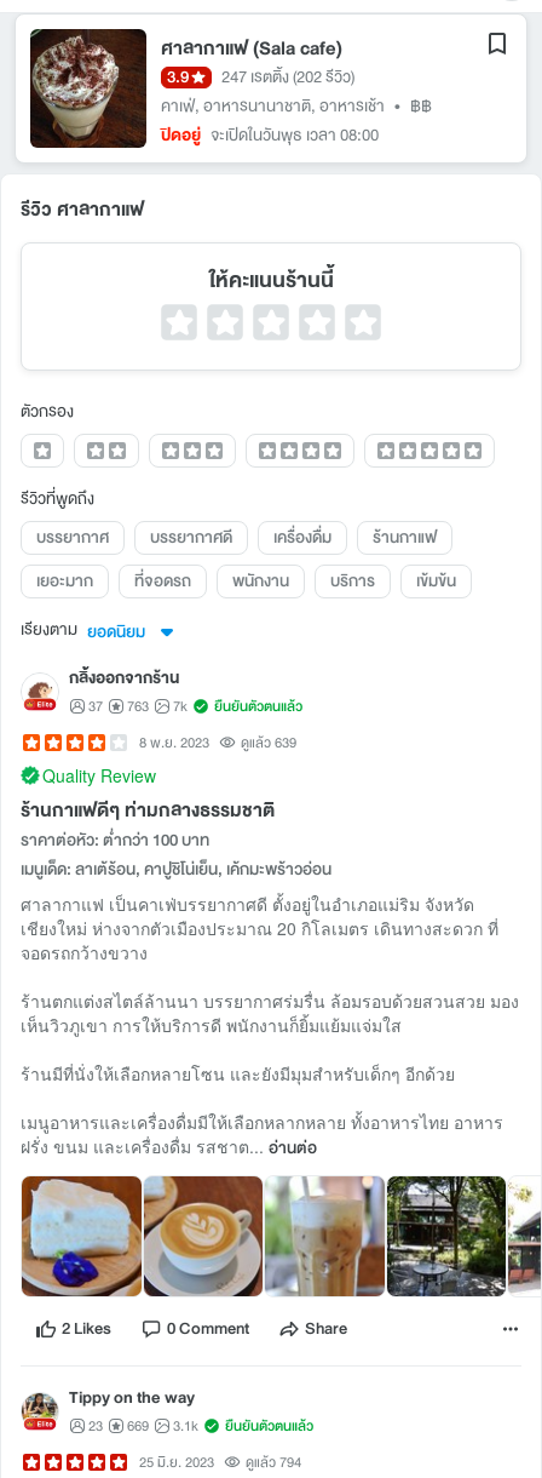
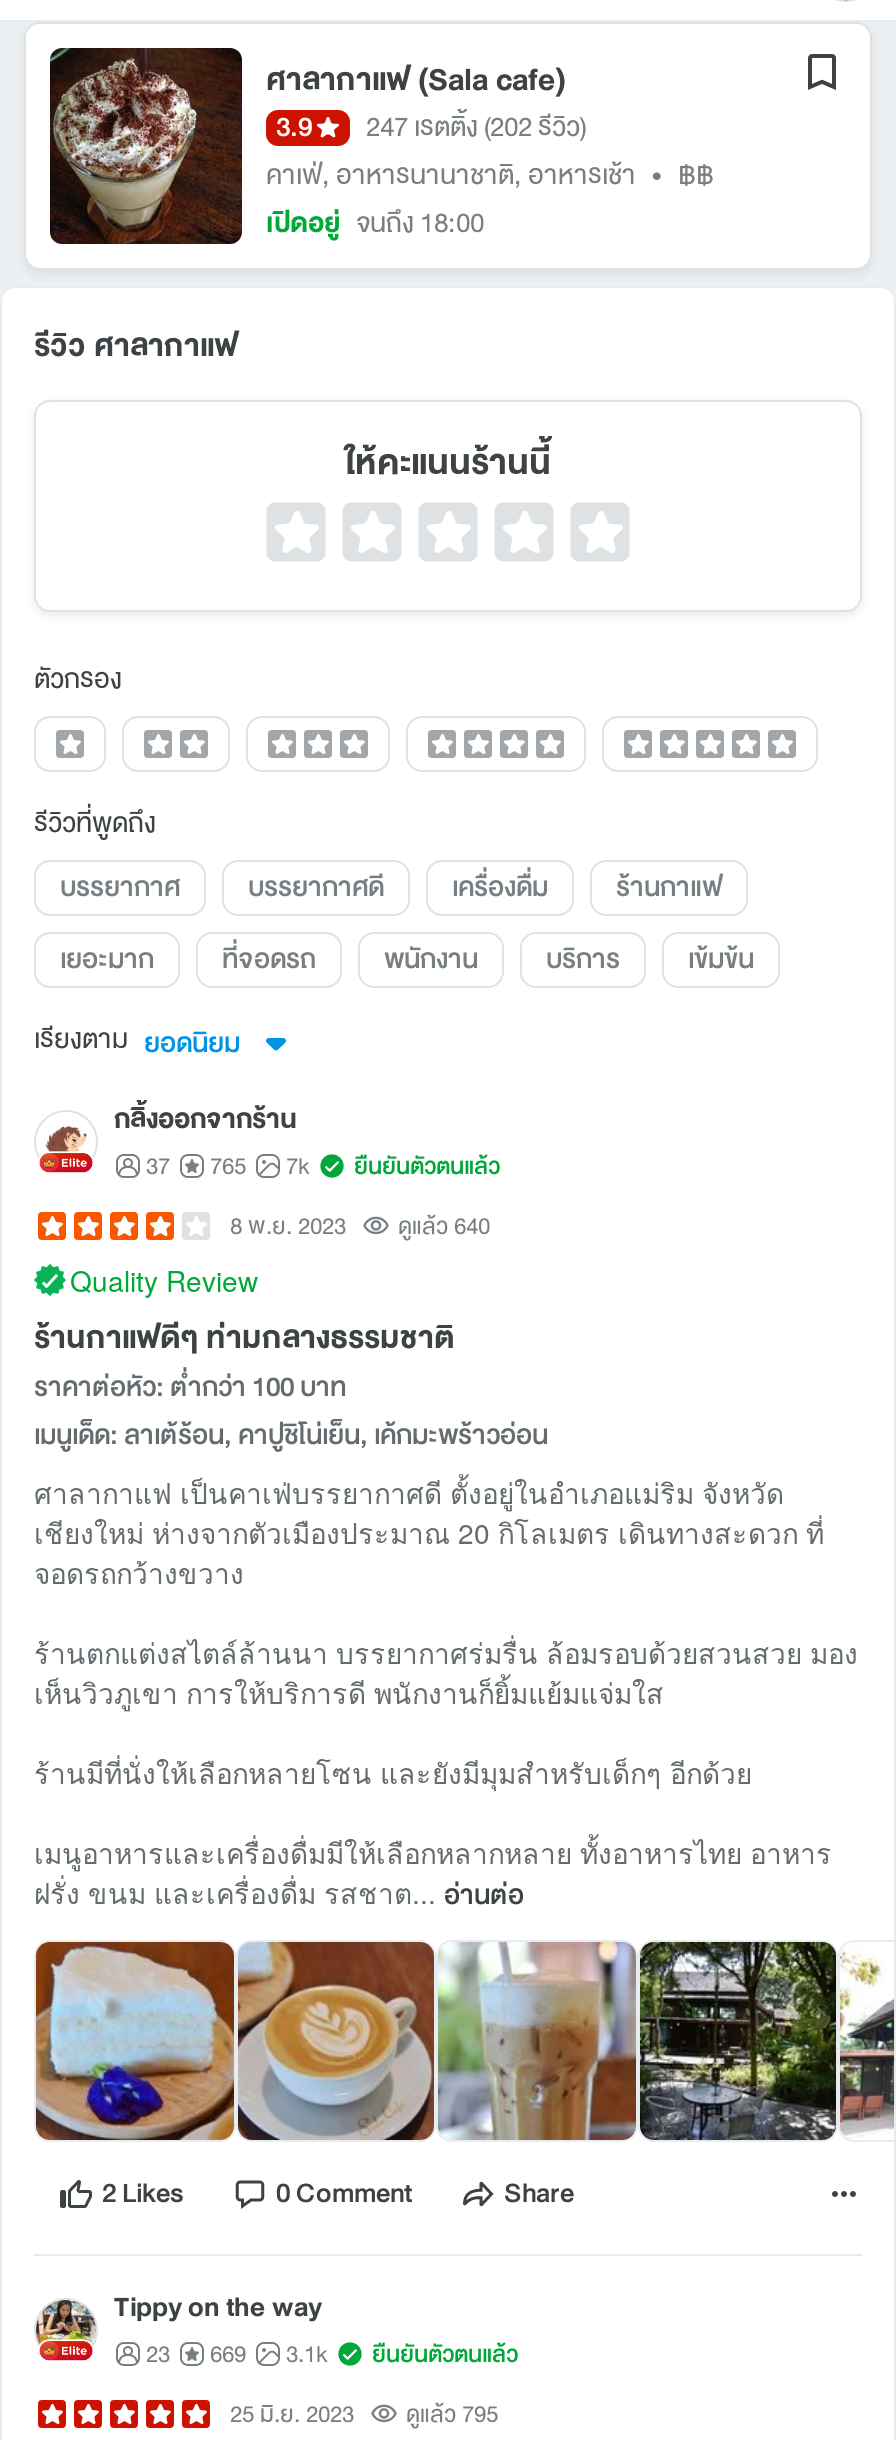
- ปิดอยู่ จะเปิดในวันพุธ เวลา 08:00
+ เปิดอยู่ จนถึง 18:00

- 37 763 7k ยืนยันตัวตนแล้ว
+ 37 765 7k ยืนยันตัวตนแล้ว

- 8 พ.ย. 2023 ดูแล้ว 639
+ 8 พ.ย. 2023 ดูแล้ว 640

- 25 มิ.ย. 2023 ดูแล้ว 794
+ 25 มิ.ย. 2023 ดูแล้ว 795
